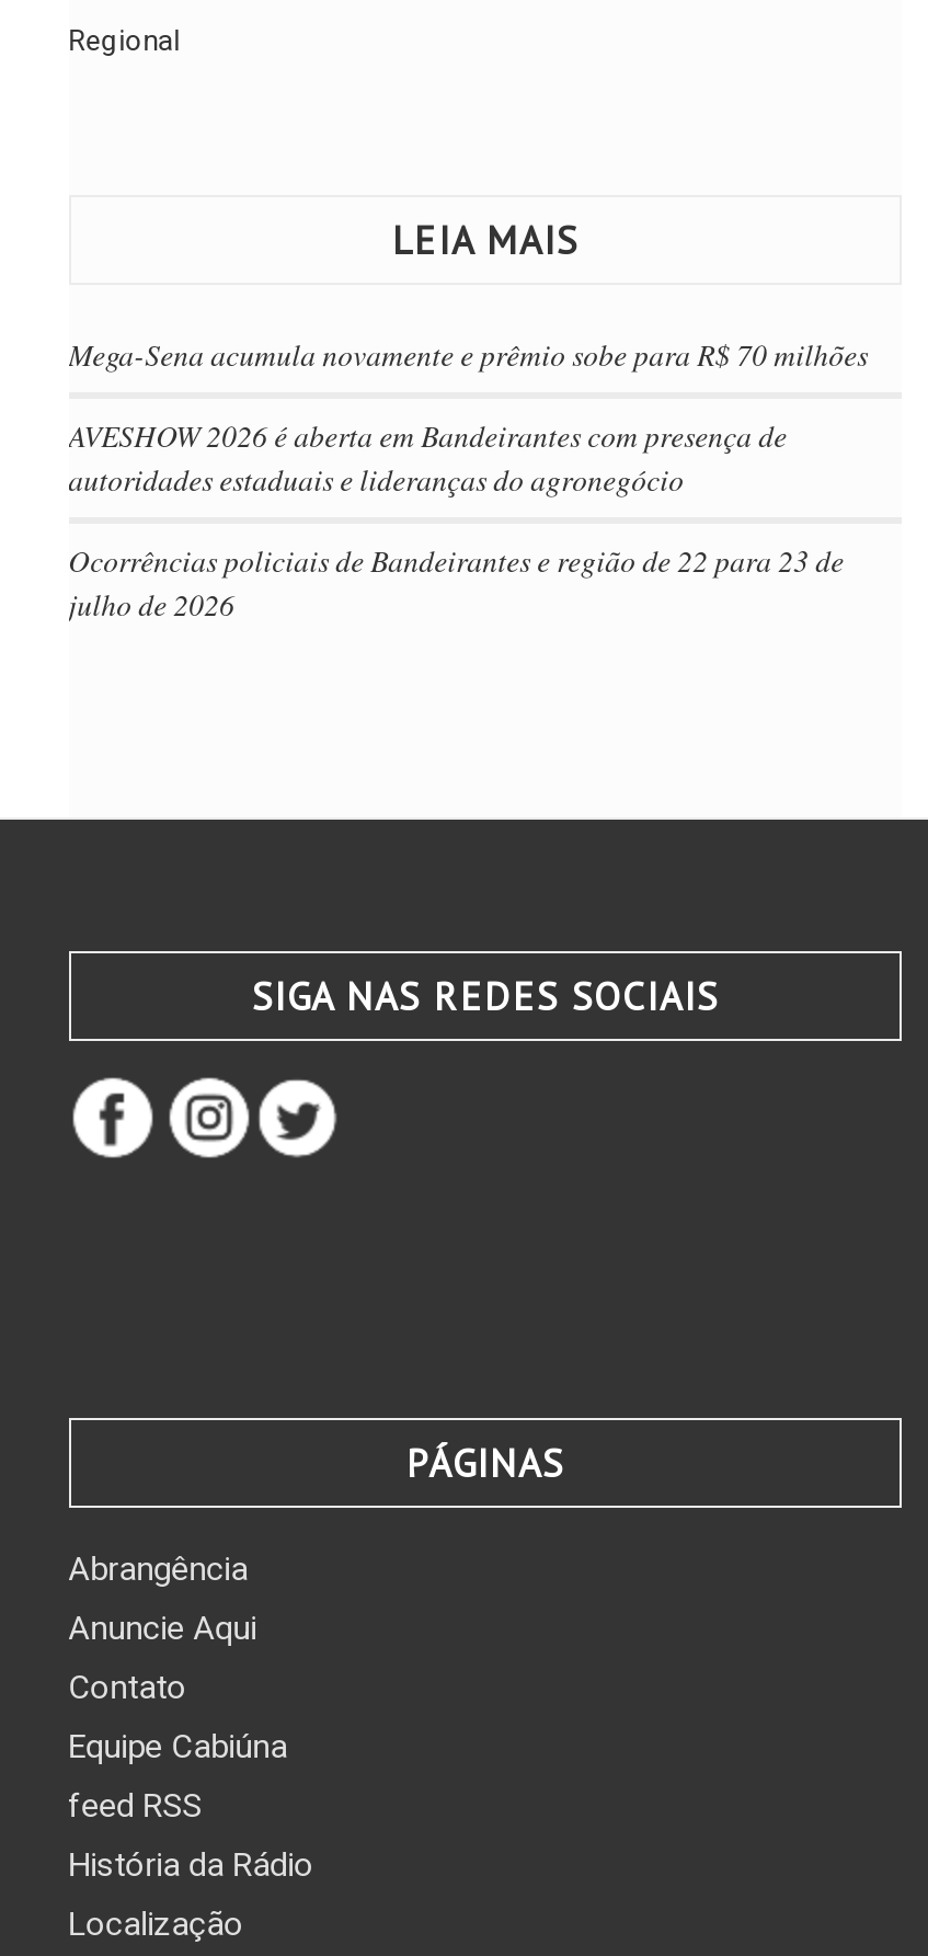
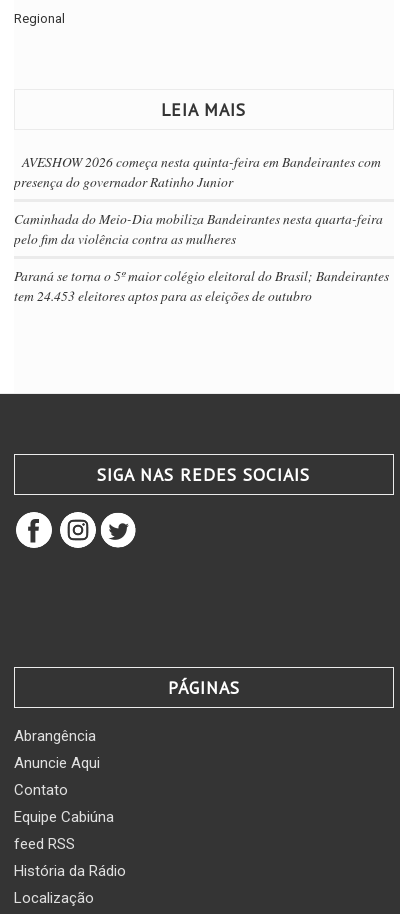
- Mega-Sena acumula novamente e prêmio sobe para R$ 70 milhões
+ AVESHOW 2026 começa nesta quinta-feira em Bandeirantes com
+ presença do governador Ratinho Junior

- AVESHOW 2026 é aberta em Bandeirantes com presença de
- autoridades estaduais e lideranças do agronegócio
+ Caminhada do Meio-Dia mobiliza Bandeirantes nesta quarta-feira
+ pelo fim da violência contra as mulheres

- Ocorrências policiais de Bandeirantes e região de 22 para 23 de
- julho de 2026
+ Paraná se torna o 5º maior colégio eleitoral do Brasil; Bandeirantes
+ tem 24.453 eleitores aptos para as eleições de outubro
